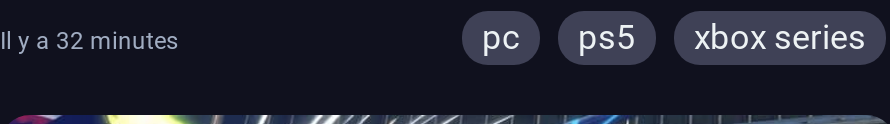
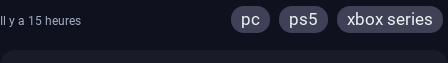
- Il y a 32 minutes
+ Il y a 15 heures
